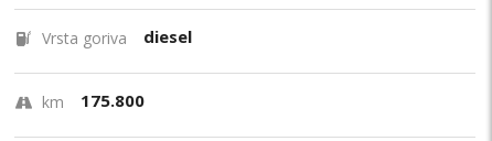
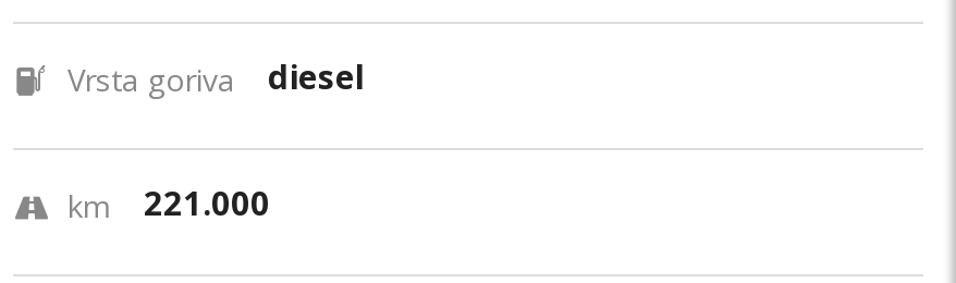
- km 175.800
+ km 221.000
